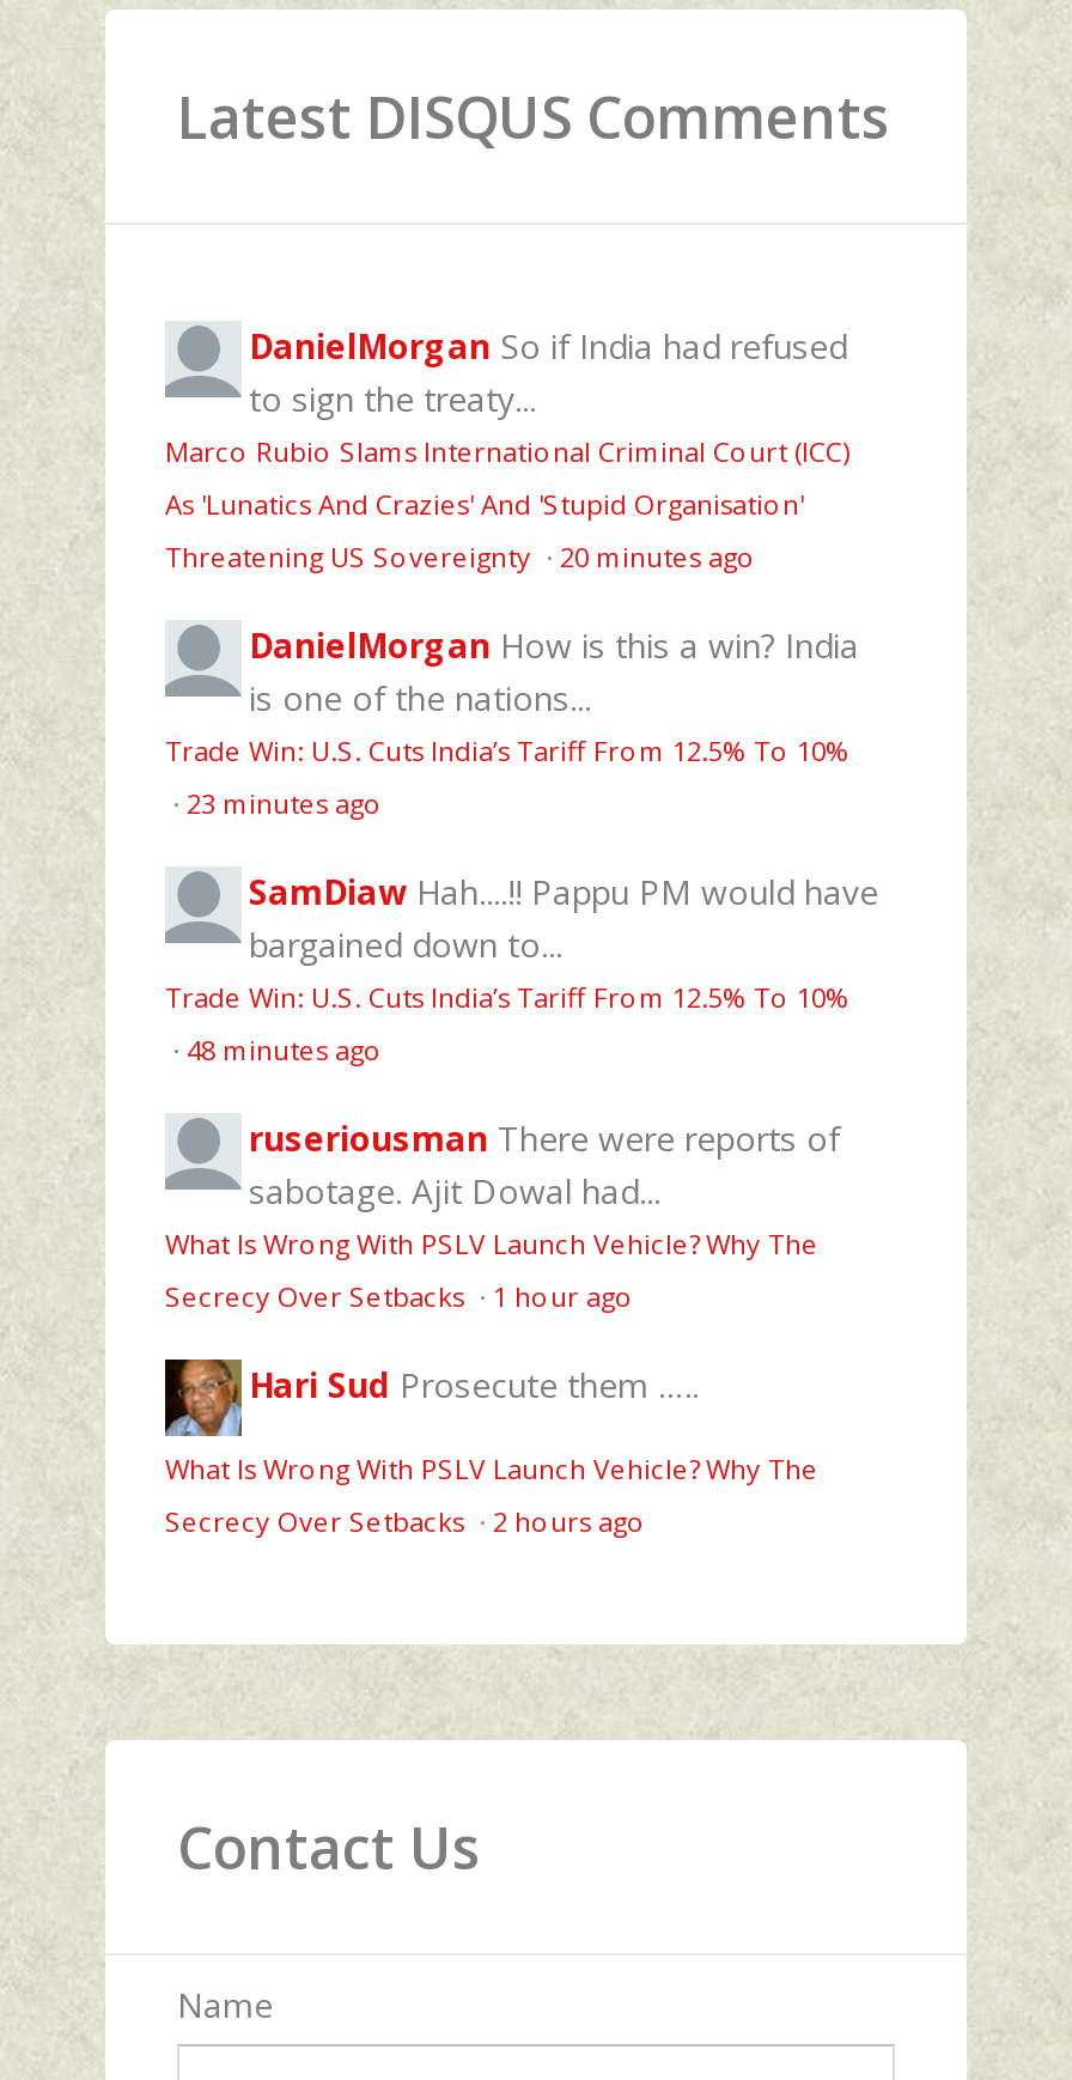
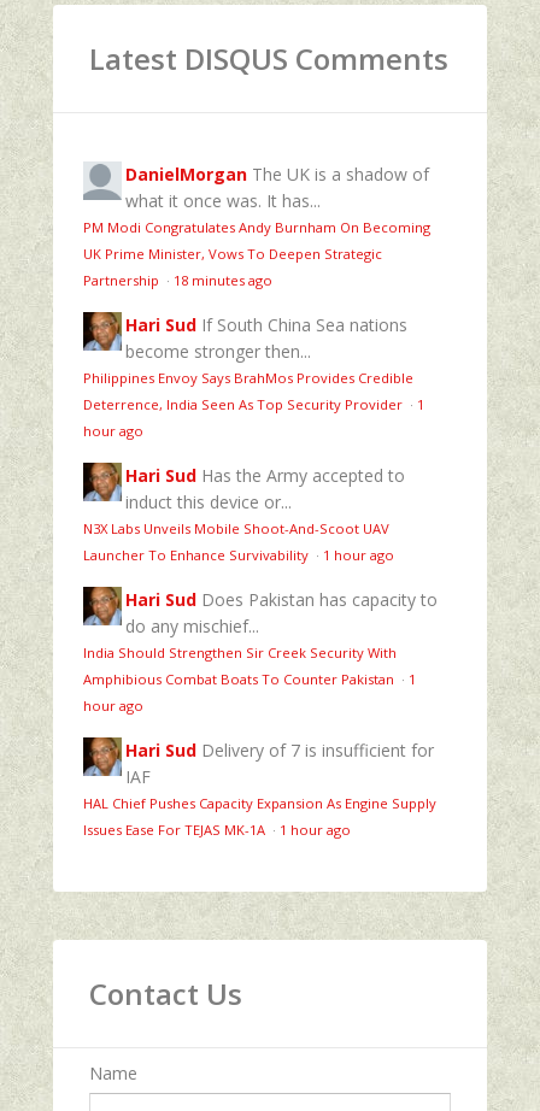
- DanielMorgan So if India had refused
- to sign the treaty...
- Marco Rubio Slams International Criminal Court (ICC)
- As 'Lunatics And Crazies' And 'Stupid Organisation'
- Threatening US Sovereignty · 20 minutes ago
- DanielMorgan How is this a win? India
- is one of the nations...
- Trade Win: U.S. Cuts India’s Tariff From 12.5% To 10%
- · 23 minutes ago
- SamDiaw Hah....!! Pappu PM would have
- bargained down to...
- Trade Win: U.S. Cuts India’s Tariff From 12.5% To 10%
- · 48 minutes ago
- ruseriousman There were reports of
- sabotage. Ajit Dowal had...
- What Is Wrong With PSLV Launch Vehicle? Why The
- Secrecy Over Setbacks · 1 hour ago
- Hari Sud Prosecute them …..
- What Is Wrong With PSLV Launch Vehicle? Why The
- Secrecy Over Setbacks · 2 hours ago
+ DanielMorgan The UK is a shadow of
+ what it once was. It has...
+ PM Modi Congratulates Andy Burnham On Becoming
+ UK Prime Minister, Vows To Deepen Strategic
+ Partnership · 18 minutes ago
+ Hari Sud If South China Sea nations
+ become stronger then...
+ Philippines Envoy Says BrahMos Provides Credible
+ Deterrence, India Seen As Top Security Provider · 1
+ hour ago
+ Hari Sud Has the Army accepted to
+ induct this device or...
+ N3X Labs Unveils Mobile Shoot-And-Scoot UAV
+ Launcher To Enhance Survivability · 1 hour ago
+ Hari Sud Does Pakistan has capacity to
+ do any mischief...
+ India Should Strengthen Sir Creek Security With
+ Amphibious Combat Boats To Counter Pakistan · 1
+ hour ago
+ Hari Sud Delivery of 7 is insufficient for
+ IAF
+ HAL Chief Pushes Capacity Expansion As Engine Supply
+ Issues Ease For TEJAS MK-1A · 1 hour ago
